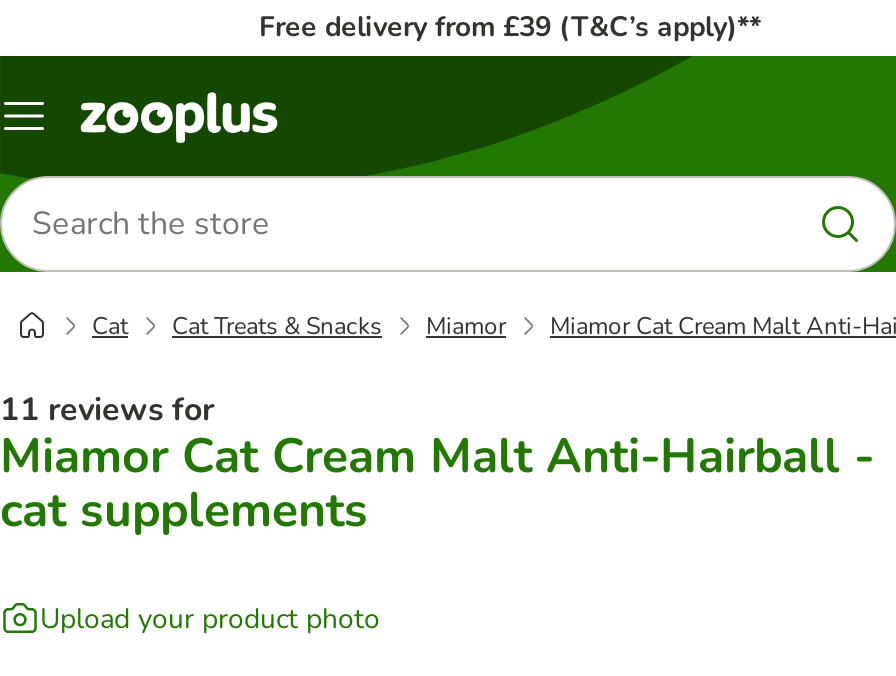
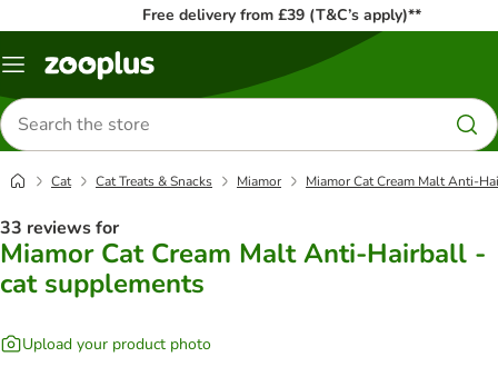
- 11 reviews for
+ 33 reviews for
